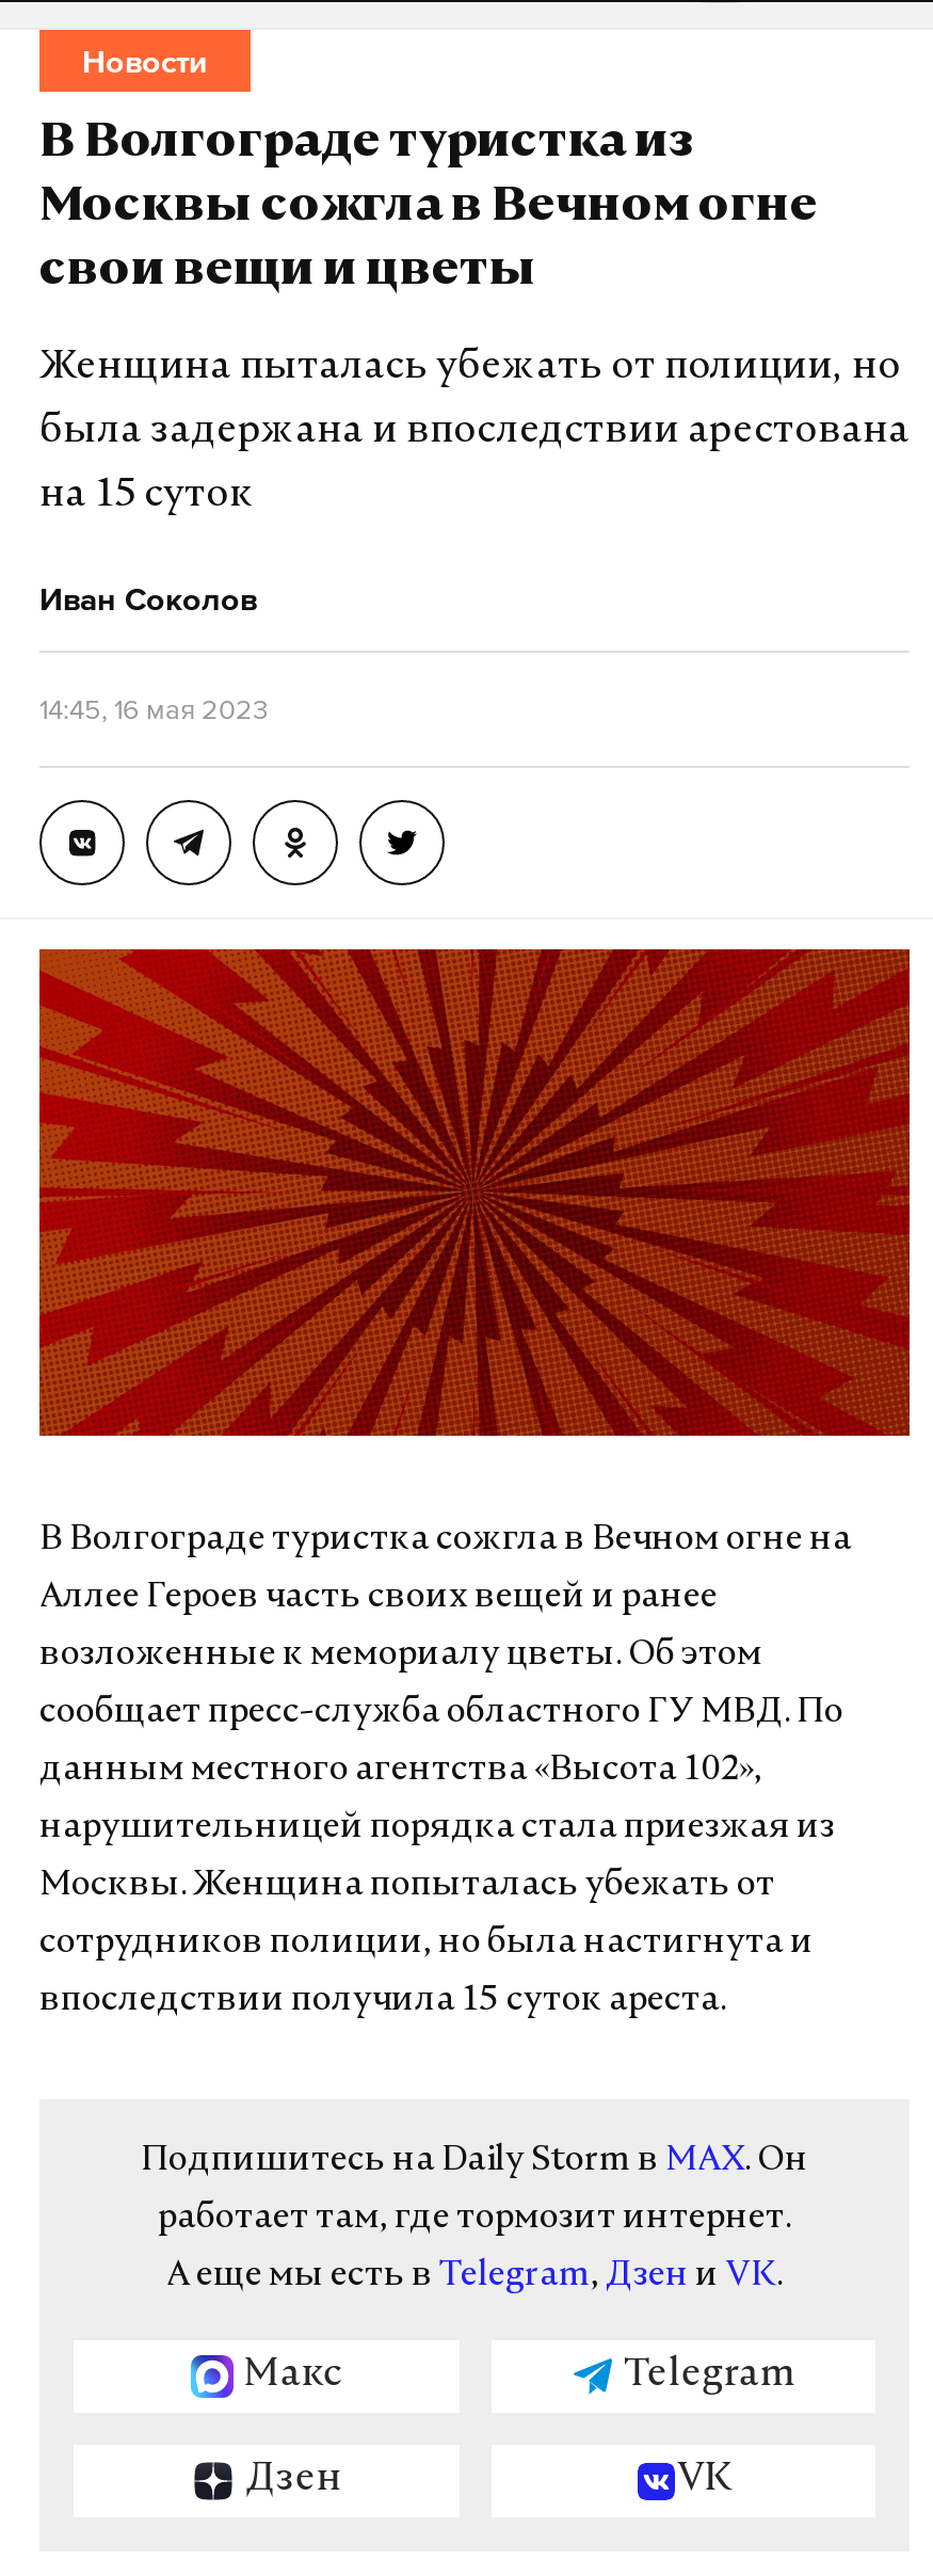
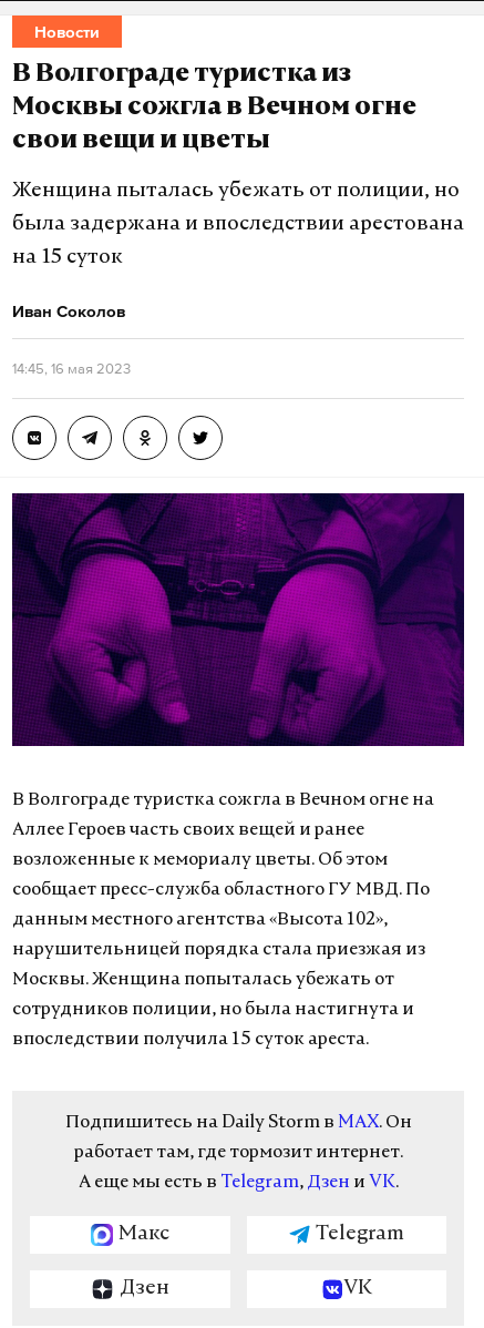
- [image]
+ [image]
